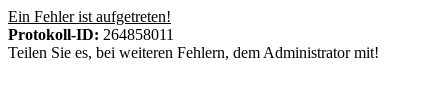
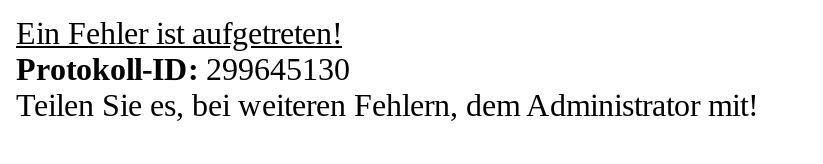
- Protokoll-ID: 264858011
+ Protokoll-ID: 299645130
